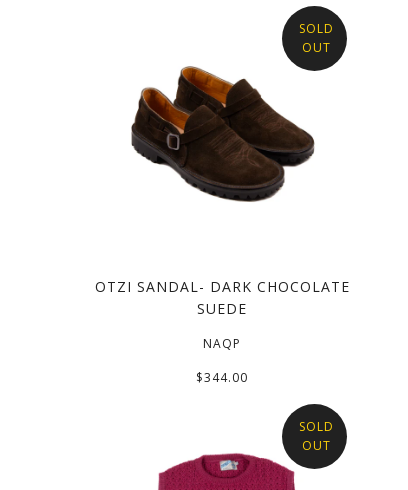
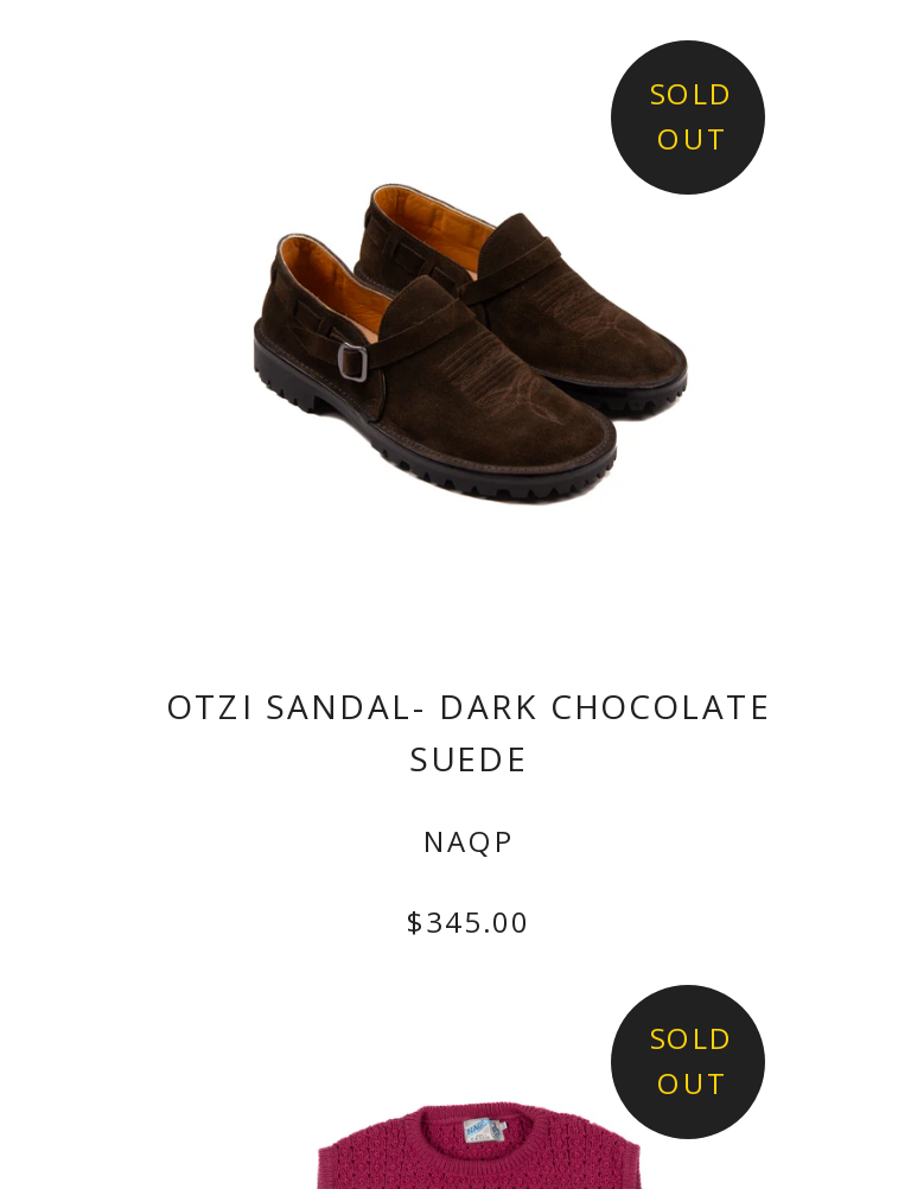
- $344.00
+ $345.00
